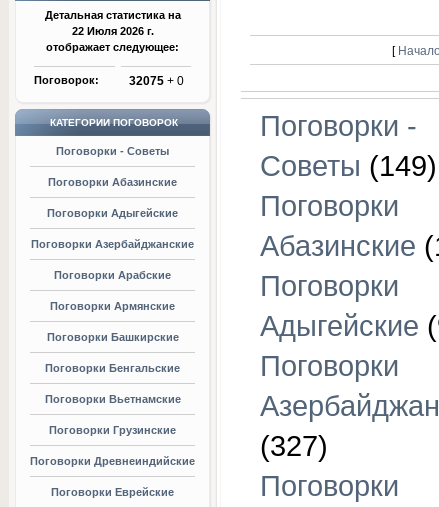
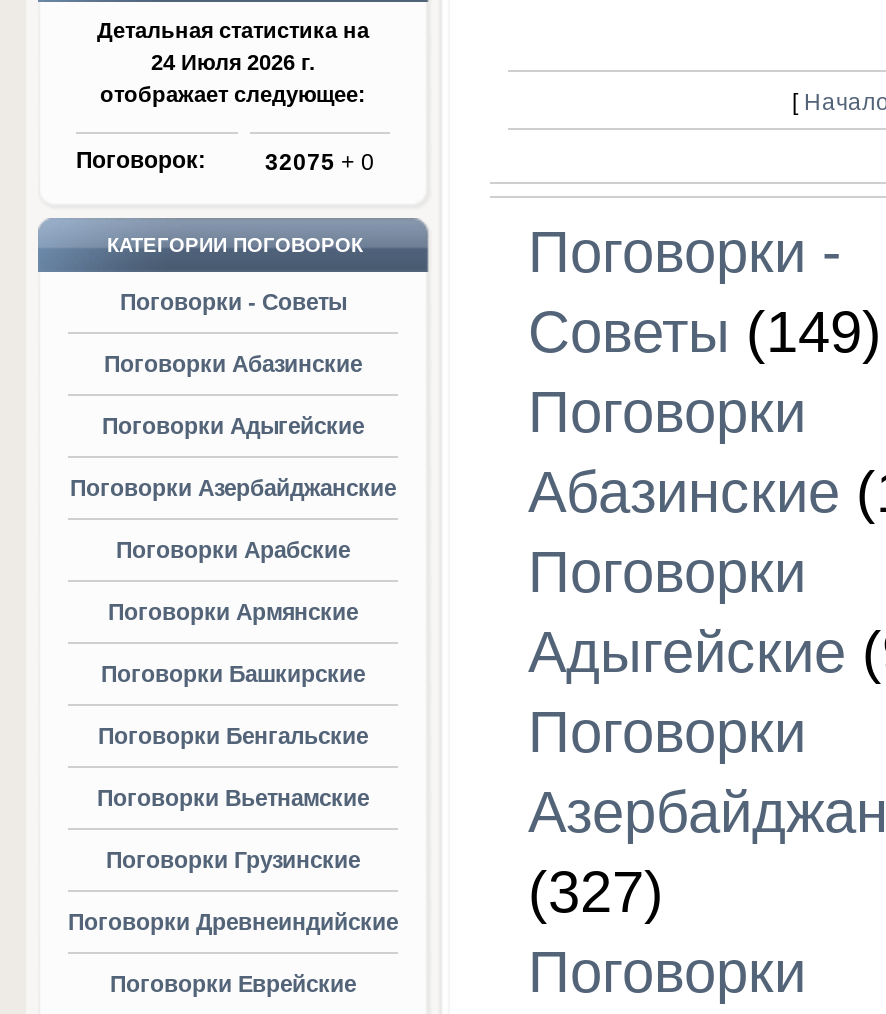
- 22 Июля 2026 г.
+ 24 Июля 2026 г.
